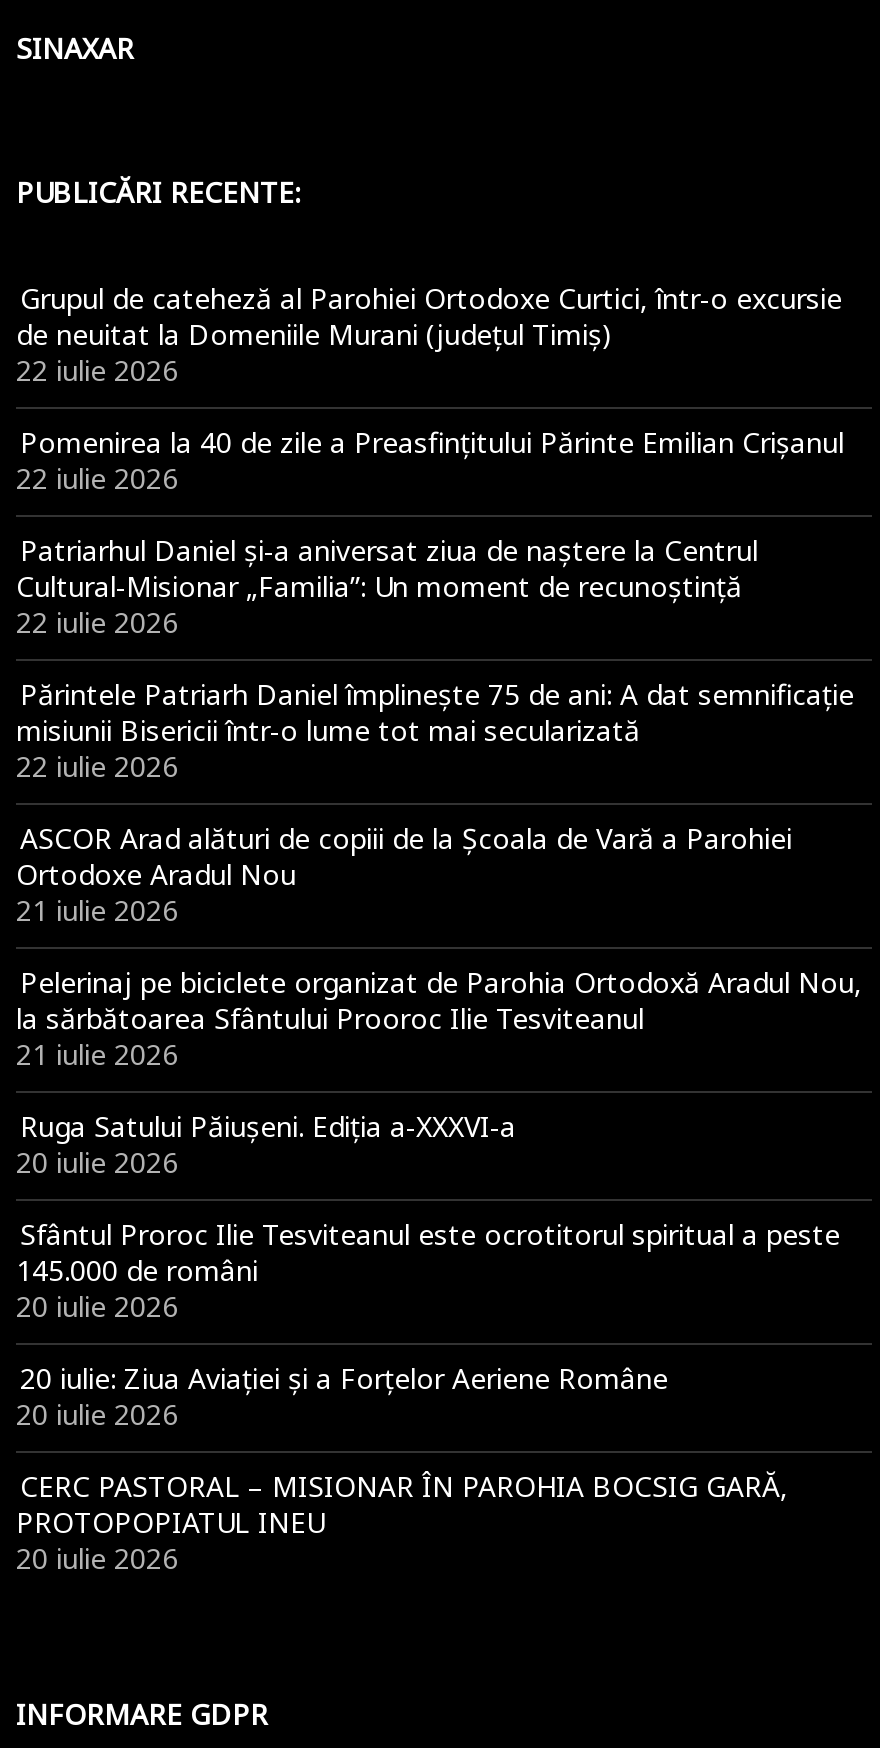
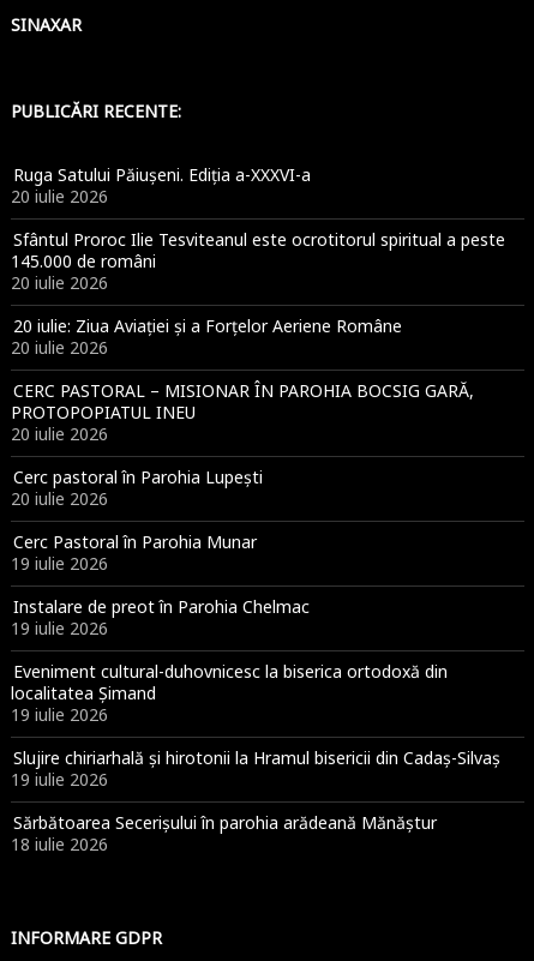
- Grupul de cateheză al Parohiei Ortodoxe Curtici, într-o excursie
- de neuitat la Domeniile Murani (județul Timiș)
- 22 iulie 2026
- Pomenirea la 40 de zile a Preasfințitului Părinte Emilian Crișanul
- 22 iulie 2026
- Patriarhul Daniel și-a aniversat ziua de naștere la Centrul
- Cultural-Misionar „Familia”: Un moment de recunoștință
- 22 iulie 2026
- Părintele Patriarh Daniel împlinește 75 de ani: A dat semnificație
- misiunii Bisericii într-o lume tot mai secularizată
- 22 iulie 2026
- ASCOR Arad alături de copiii de la Școala de Vară a Parohiei
- Ortodoxe Aradul Nou
- 21 iulie 2026
- Pelerinaj pe biciclete organizat de Parohia Ortodoxă Aradul Nou,
- la sărbătoarea Sfântului Prooroc Ilie Tesviteanul
- 21 iulie 2026

moved up: Ruga Satului Păiușeni. Ediția a-XXXVI-a | 20 iulie 2026 | Sfântul Proroc Ilie Tesviteanul este ocrotitorul spiritual a peste | ... | PROTOPOPIATUL INEU | 20 iulie 2026

+ Cerc pastoral în Parohia Lupești
+ 20 iulie 2026
+ Cerc Pastoral în Parohia Munar
+ 19 iulie 2026
+ Instalare de preot în Parohia Chelmac
+ 19 iulie 2026
+ Eveniment cultural-duhovnicesc la biserica ortodoxă din
+ localitatea Șimand
+ 19 iulie 2026
+ Slujire chiriarhală și hirotonii la Hramul bisericii din Cadaș-Silvaș
+ 19 iulie 2026
+ Sărbătoarea Secerișului în parohia arădeană Mănăștur
+ 18 iulie 2026
